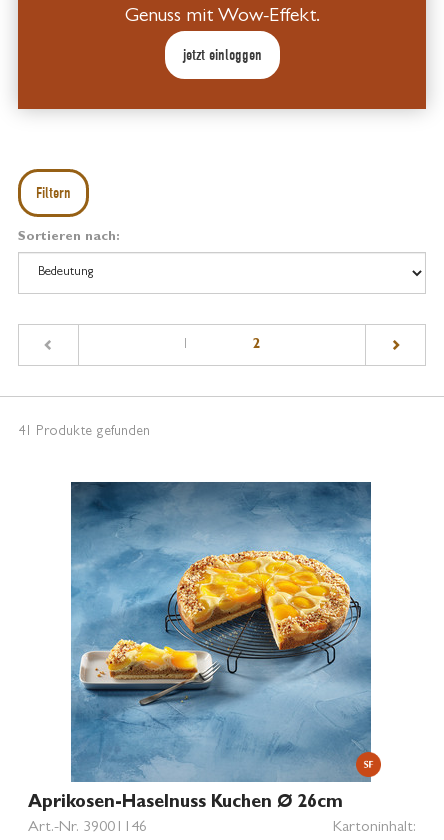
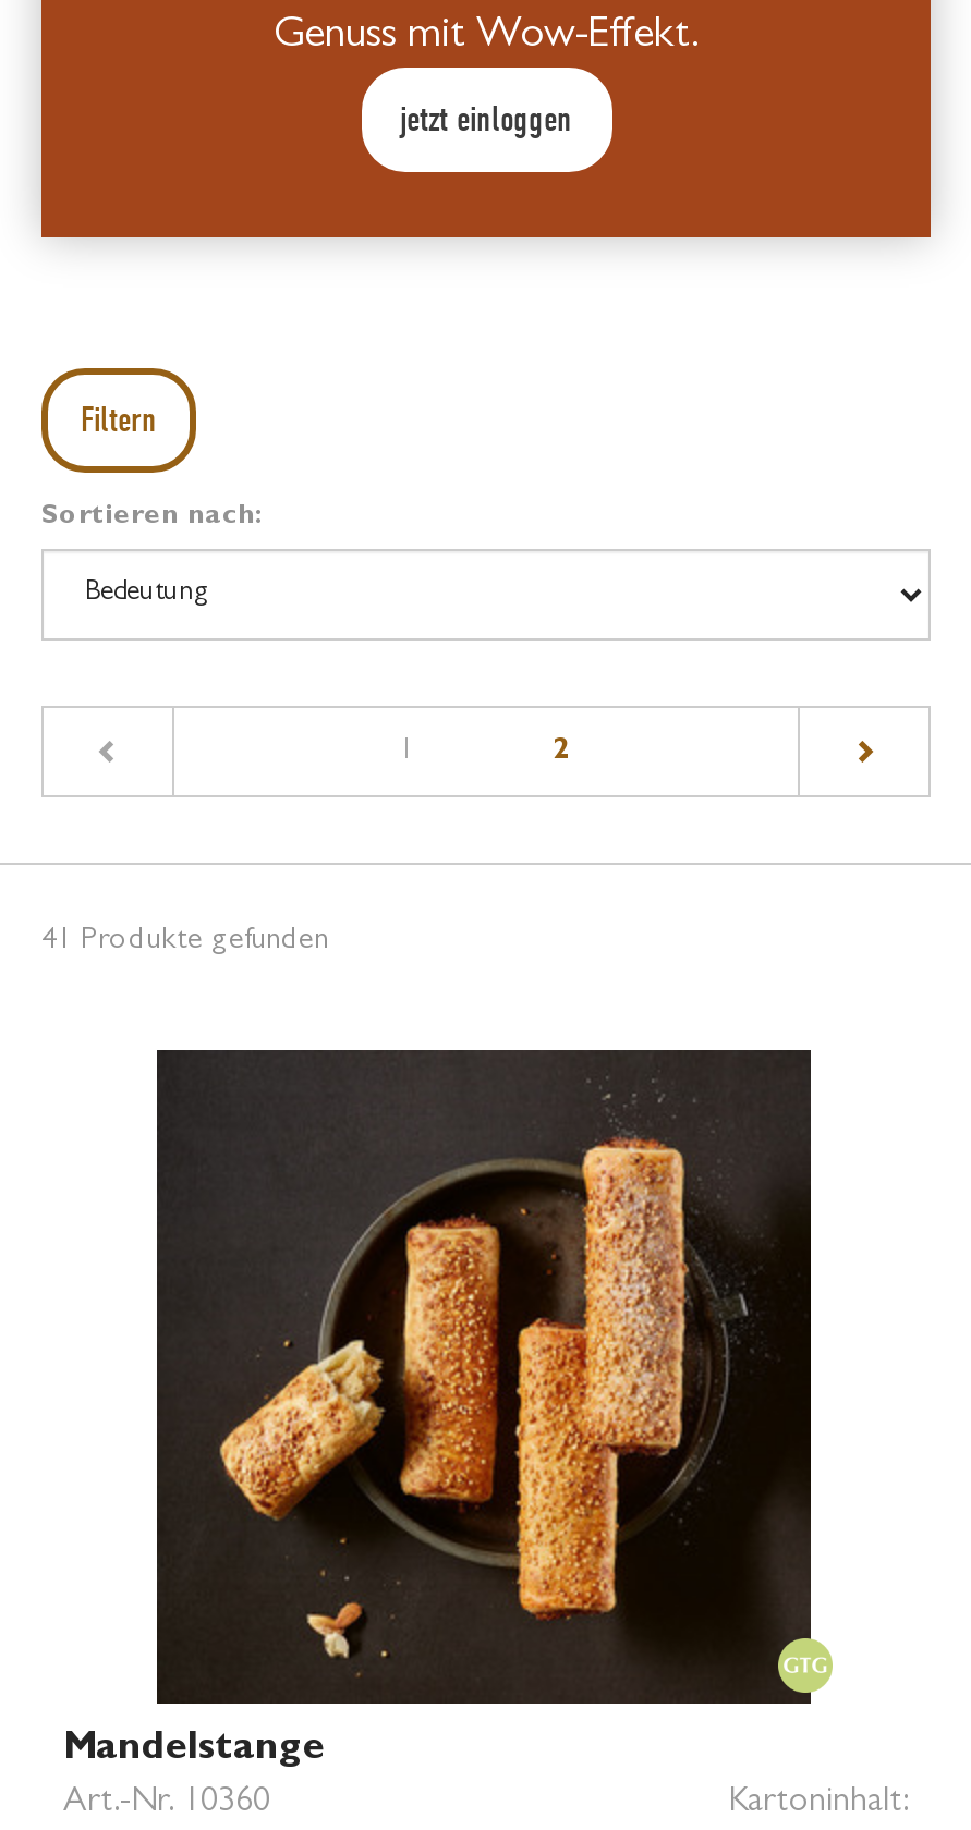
- [image]
- Aprikosen-Haselnuss Kuchen Ø 26cm
- Art.-Nr. 39001146
+ [image]
+ Mandelstange
+ Art.-Nr. 10360
